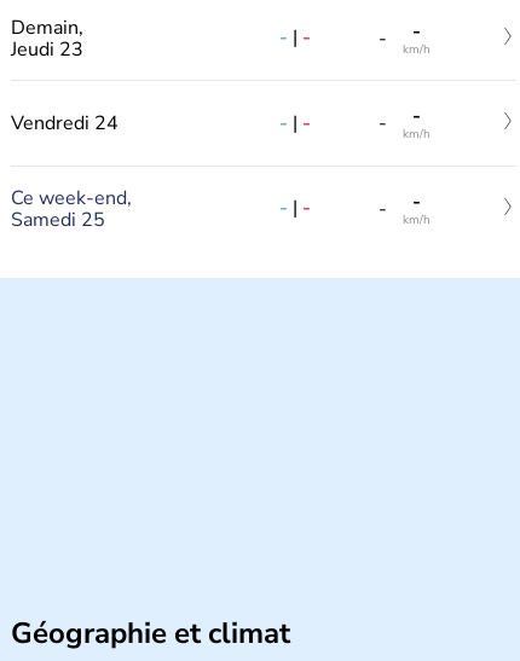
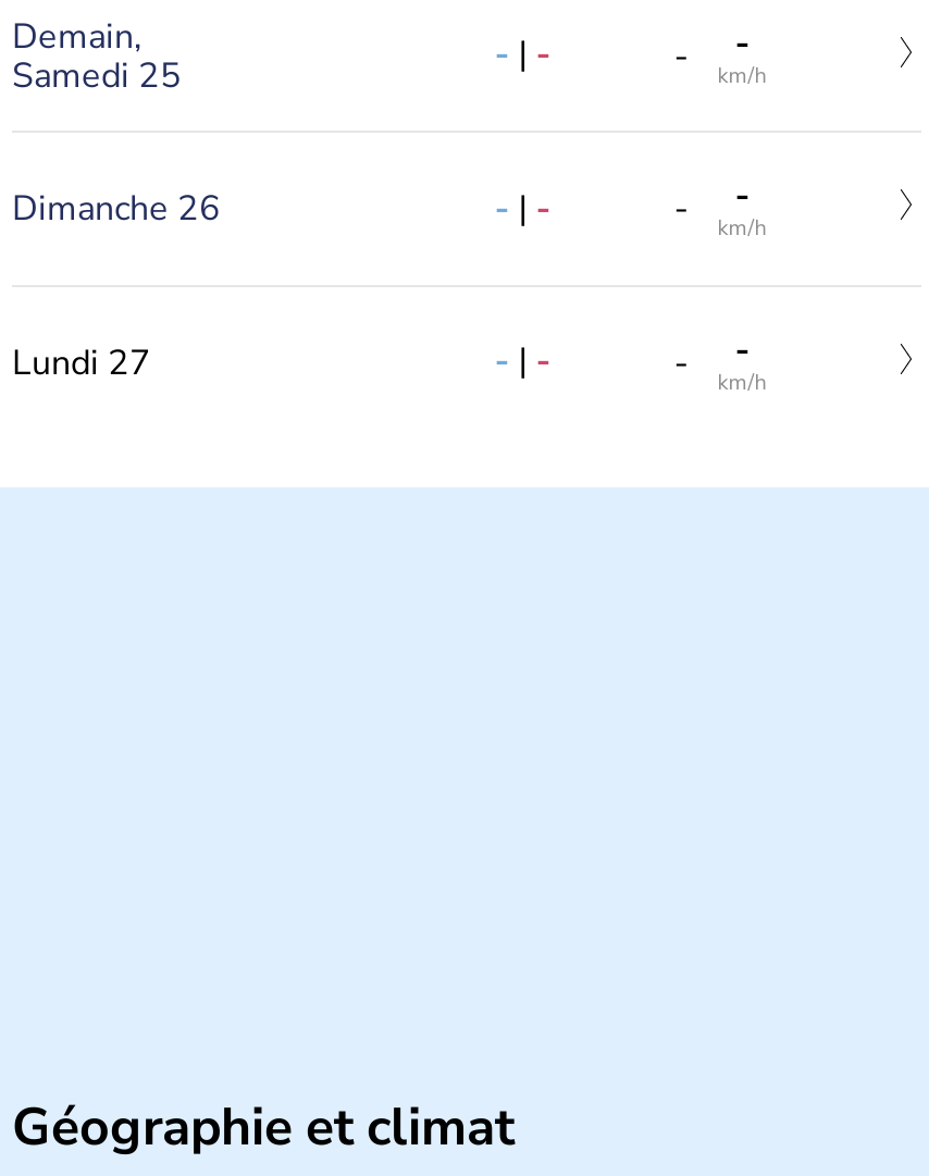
- Jeudi 23
+ Samedi 25

- Vendredi 24
+ Dimanche 26

- Ce week-end,
- Samedi 25
+ Lundi 27
